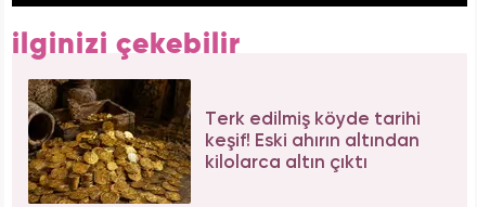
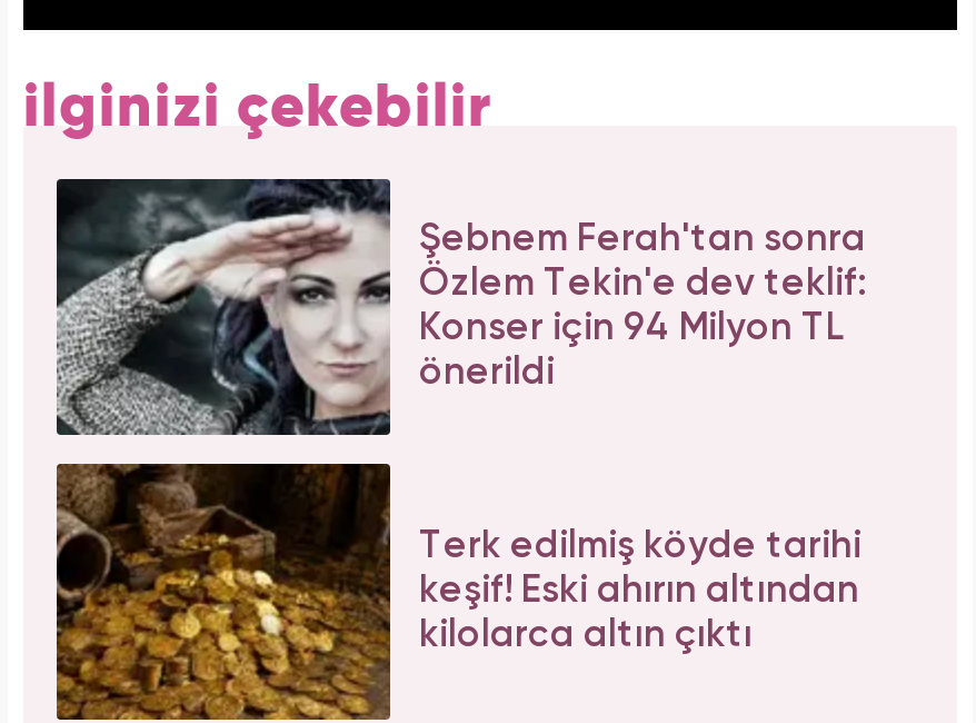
+ [image]
+ Şebnem Ferah'tan sonra
+ Özlem Tekin'e dev teklif:
+ Konser için 94 Milyon TL
+ önerildi
